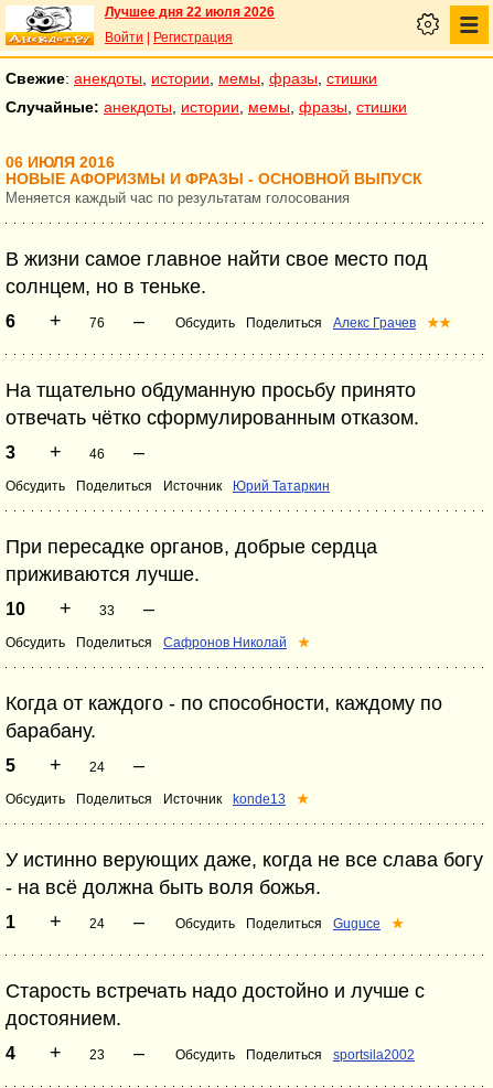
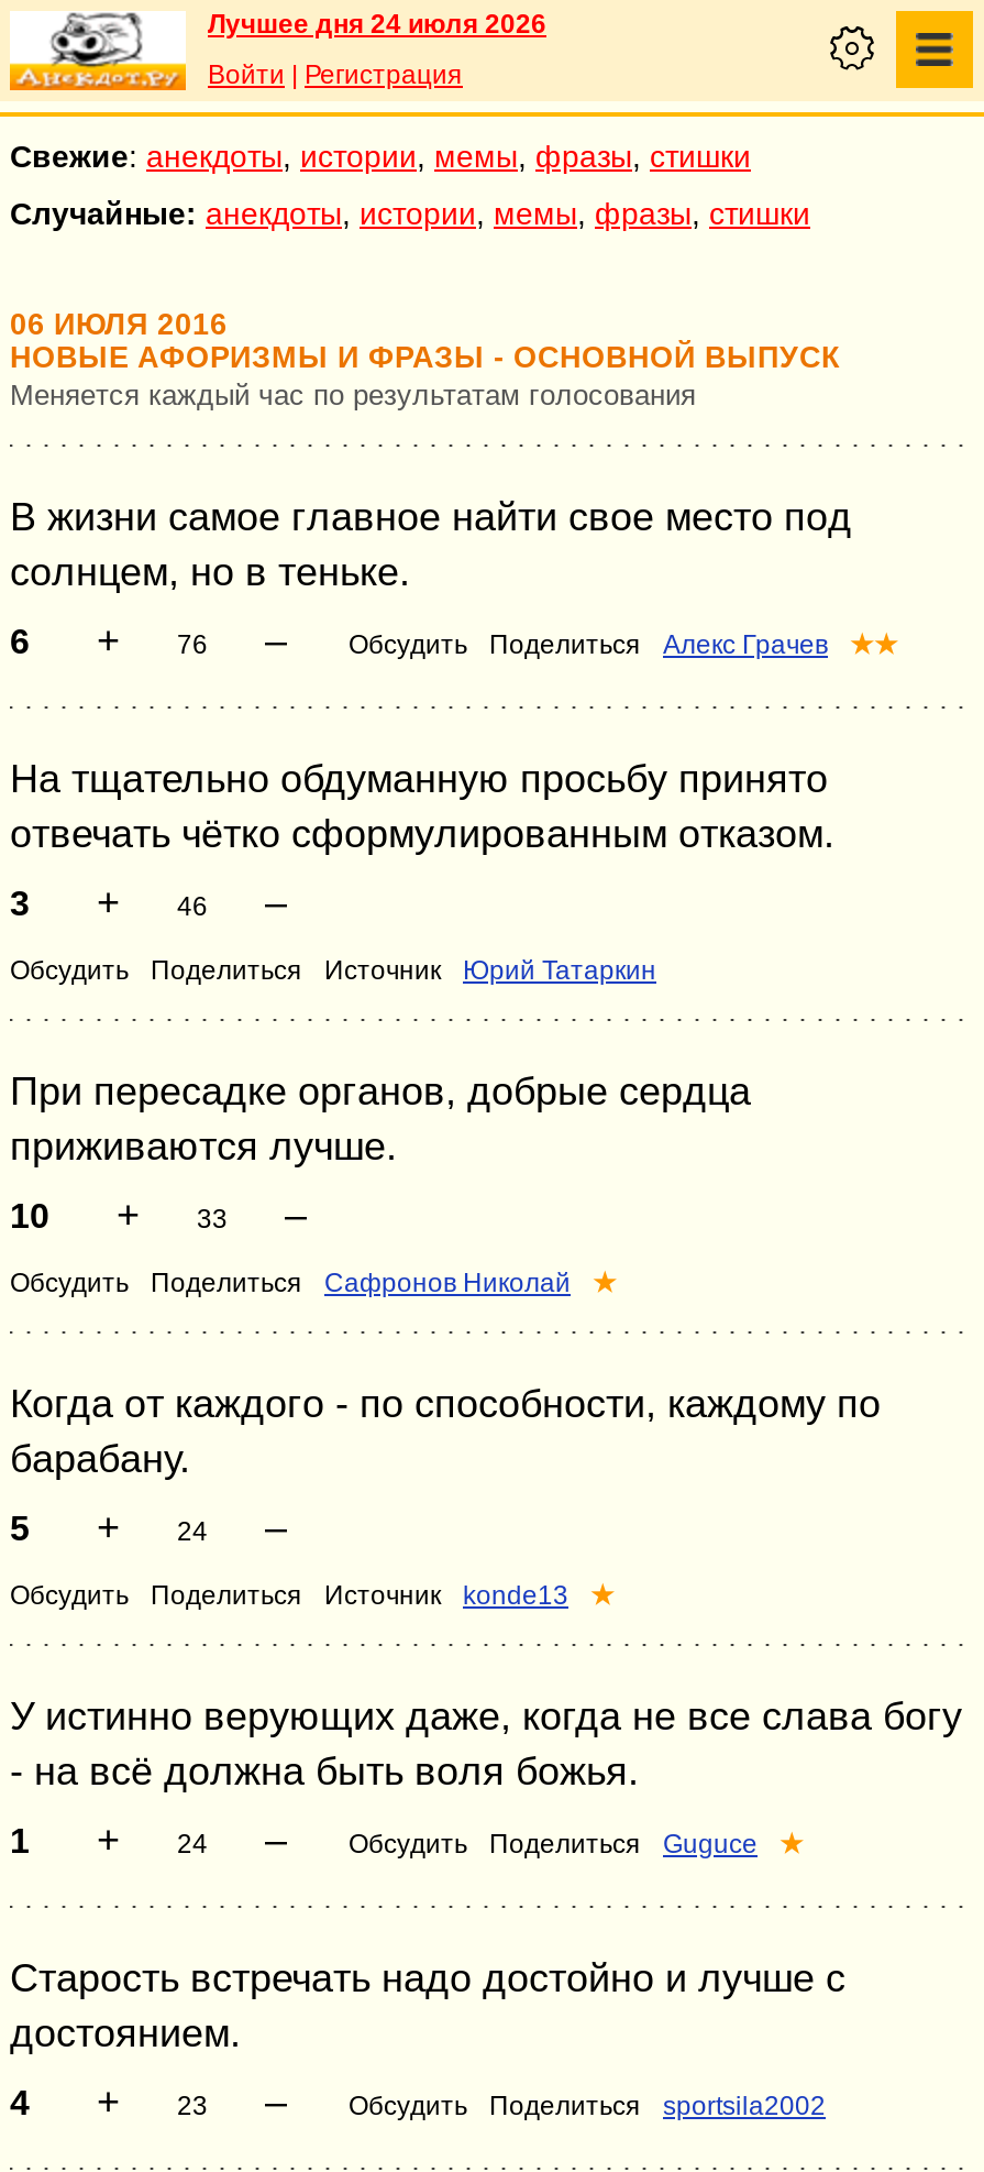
- Лучшее дня 22 июля 2026
+ Лучшее дня 24 июля 2026
